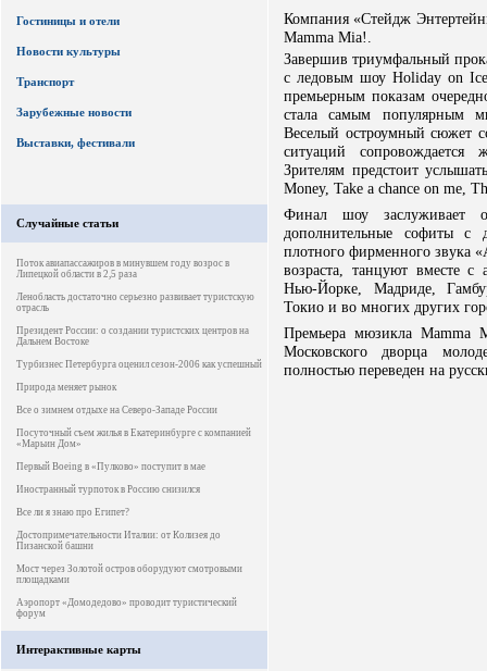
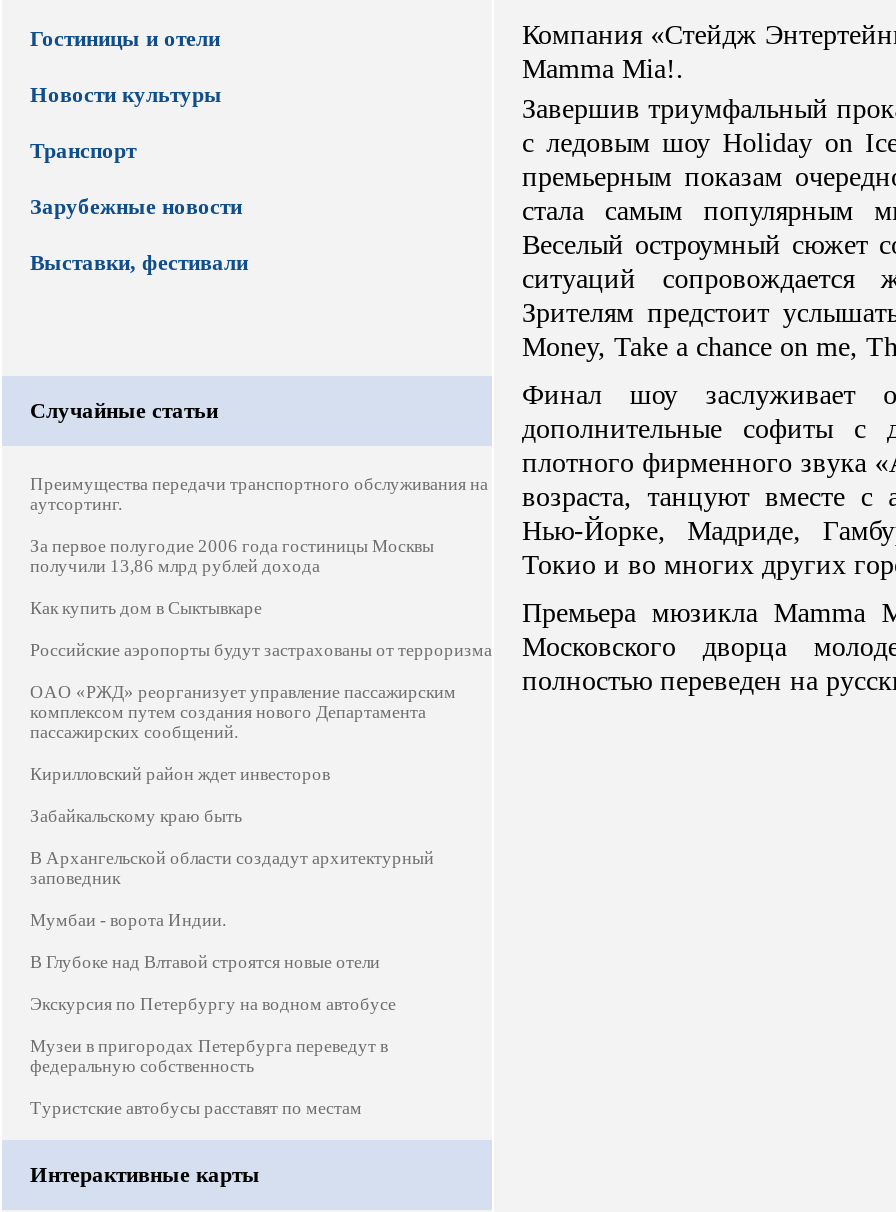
- Поток авиапассажиров в минувшем году возрос в
- Липецкой области в 2,5 раза
+ Преимущества передачи транспортного обслуживания на
+ аутсортинг.

- Ленобласть достаточно серьезно развивает туристскую
- отрасль
+ За первое полугодие 2006 года гостиницы Москвы
+ получили 13,86 млрд рублей дохода

- Президент России: о создании туристских центров на
- Дальнем Востоке
+ Как купить дом в Сыктывкаре

- Турбизнес Петербурга оценил сезон-2006 как успешный
+ Российские аэропорты будут застрахованы от терроризма

- Природа меняет рынок
+ ОАО «РЖД» реорганизует управление пассажирским
+ комплексом путем создания нового Департамента
+ пассажирских сообщений.

- Все о зимнем отдыхе на Северо-Западе России
+ Кирилловский район ждет инвесторов

- Посуточный съем жилья в Екатеринбурге с компанией
- «Марьин Дом»
+ Забайкальскому краю быть

- Первый Boeing в «Пулково» поступит в мае
+ В Архангельской области создадут архитектурный
+ заповедник

- Иностранный турпоток в Россию снизился
+ Мумбаи - ворота Индии.

- Все ли я знаю про Египет?
+ В Глубоке над Влтавой строятся новые отели

- Достопримечательности Италии: от Колизея до
- Пизанской башни
+ Экскурсия по Петербургу на водном автобусе

- Мост через Золотой остров оборудуют смотровыми
- площадками
+ Музеи в пригородах Петербурга переведут в
+ федеральную собственность

- Аэропорт «Домодедово» проводит туристический
- форум
+ Туристские автобусы расставят по местам
